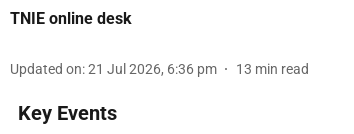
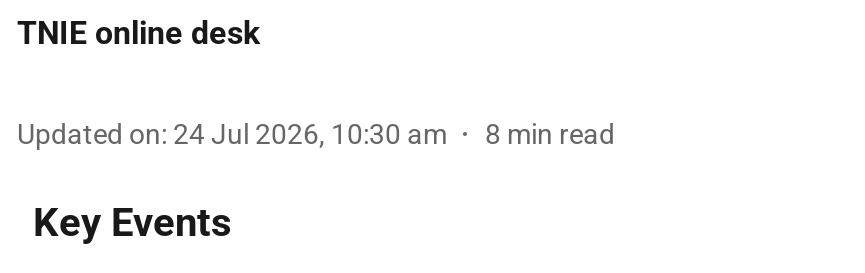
- Updated on: 21 Jul 2026, 6:36 pm
+ Updated on: 24 Jul 2026, 10:30 am

- 13 min read
+ 8 min read
